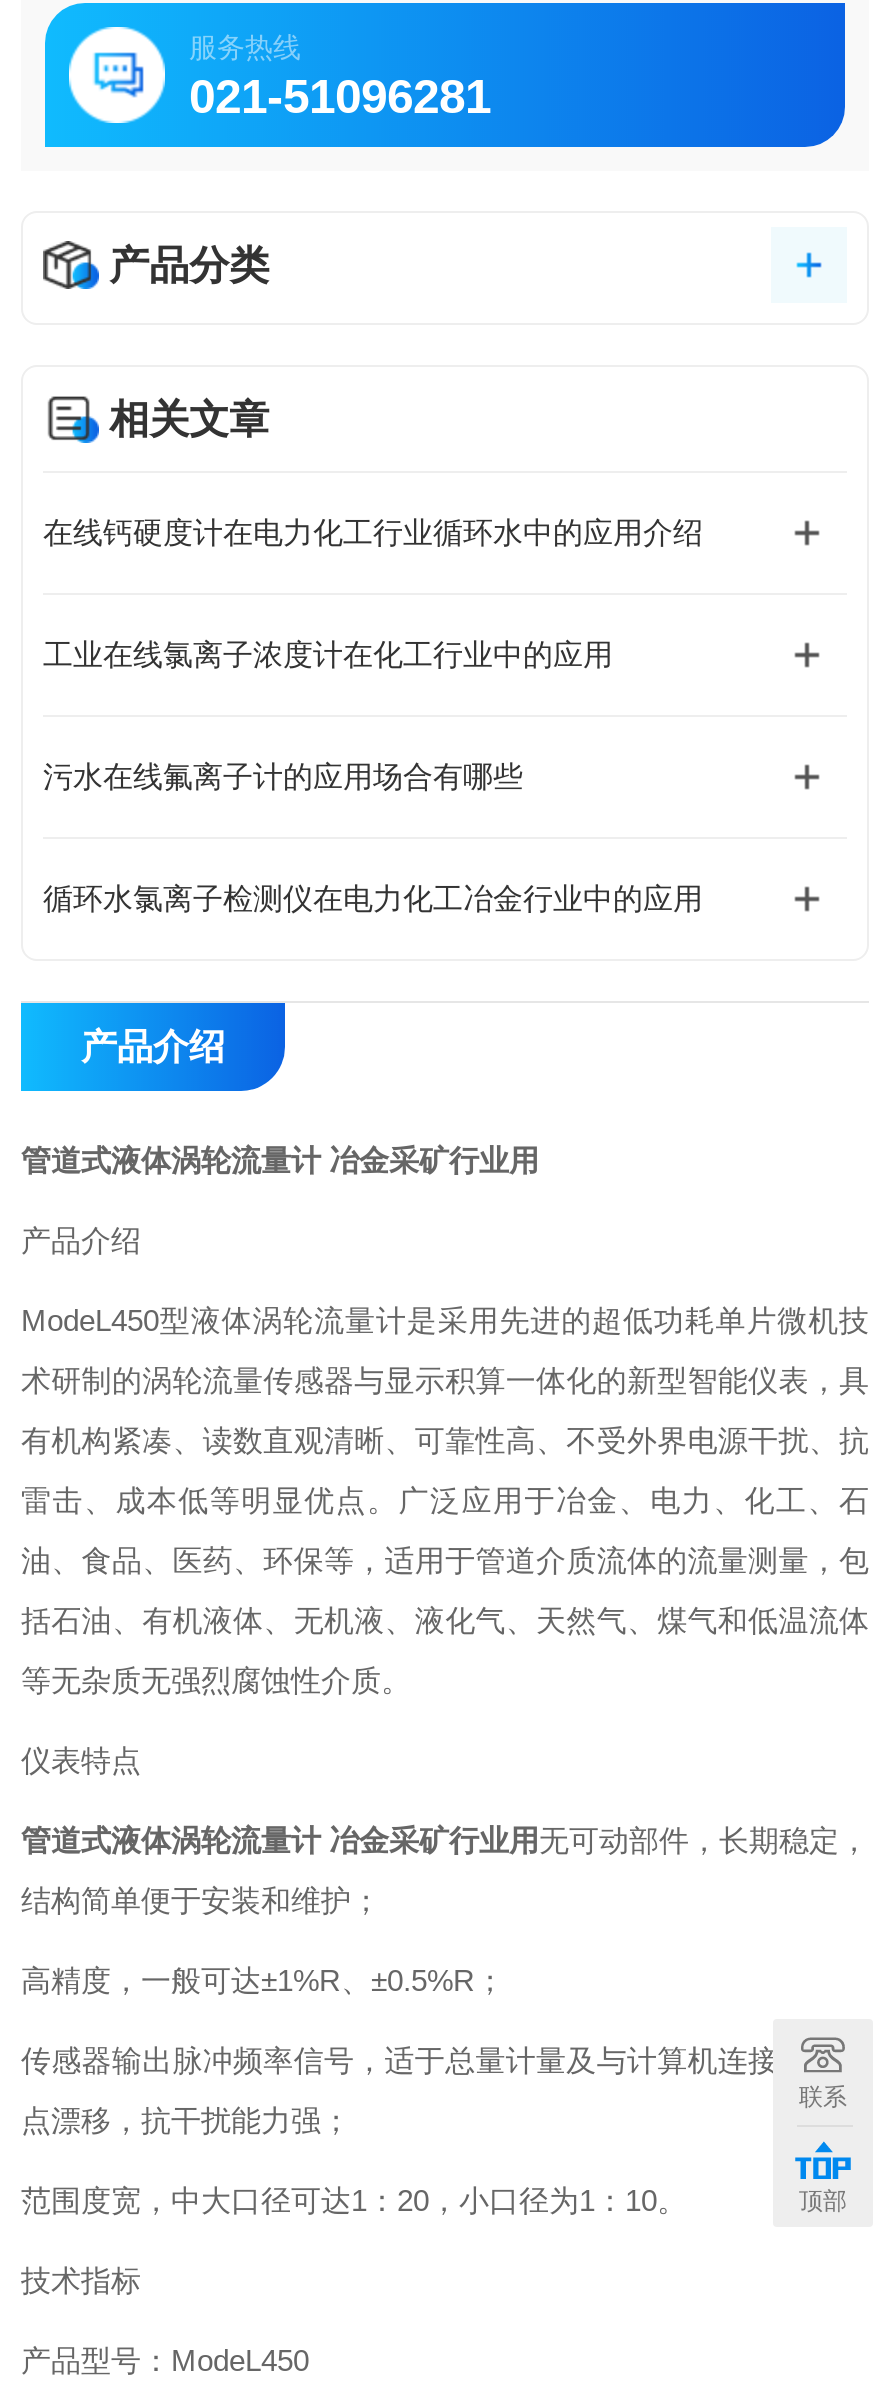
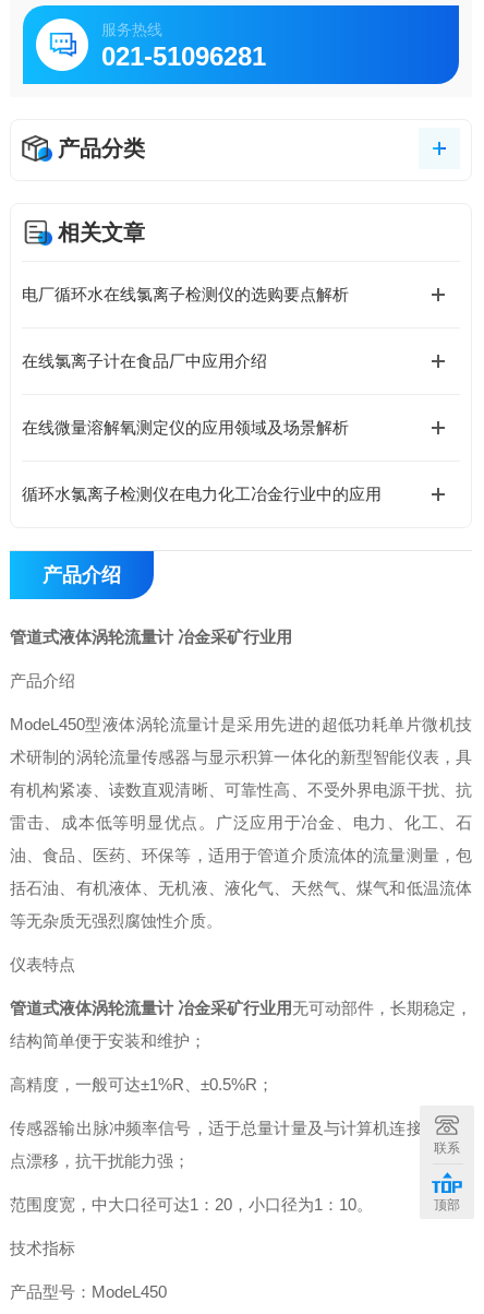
- 在线钙硬度计在电力化工行业循环水中的应用介绍
+ 电厂循环水在线氯离子检测仪的选购要点解析

- 工业在线氯离子浓度计在化工行业中的应用
+ 在线氯离子计在食品厂中应用介绍

- 污水在线氟离子计的应用场合有哪些
+ 在线微量溶解氧测定仪的应用领域及场景解析
